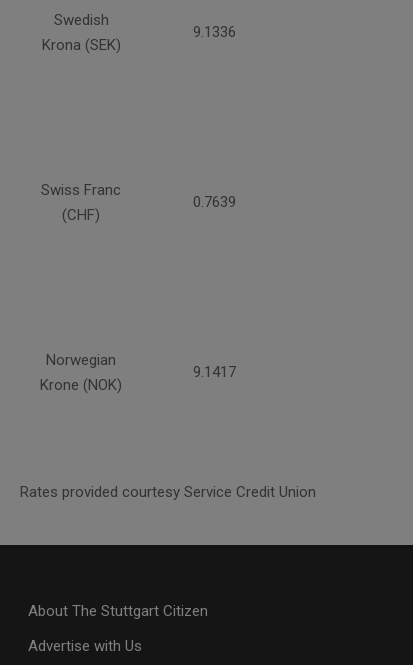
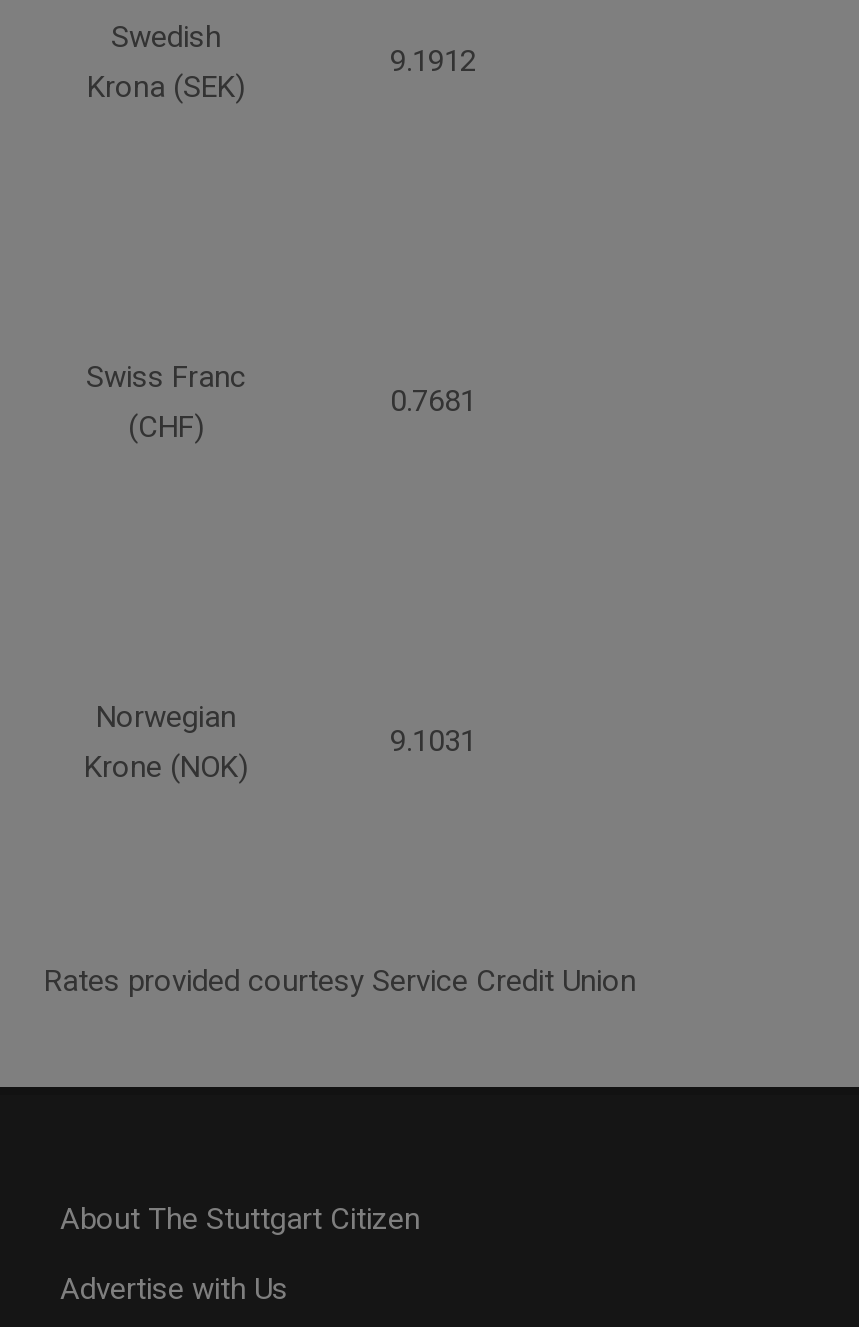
- 9.1336
+ 9.1912

- 0.7639
+ 0.7681

- 9.1417
+ 9.1031
